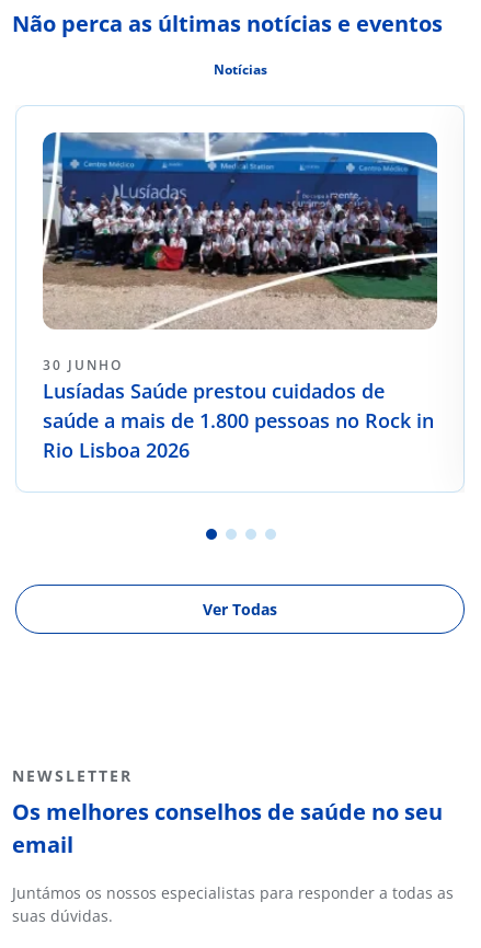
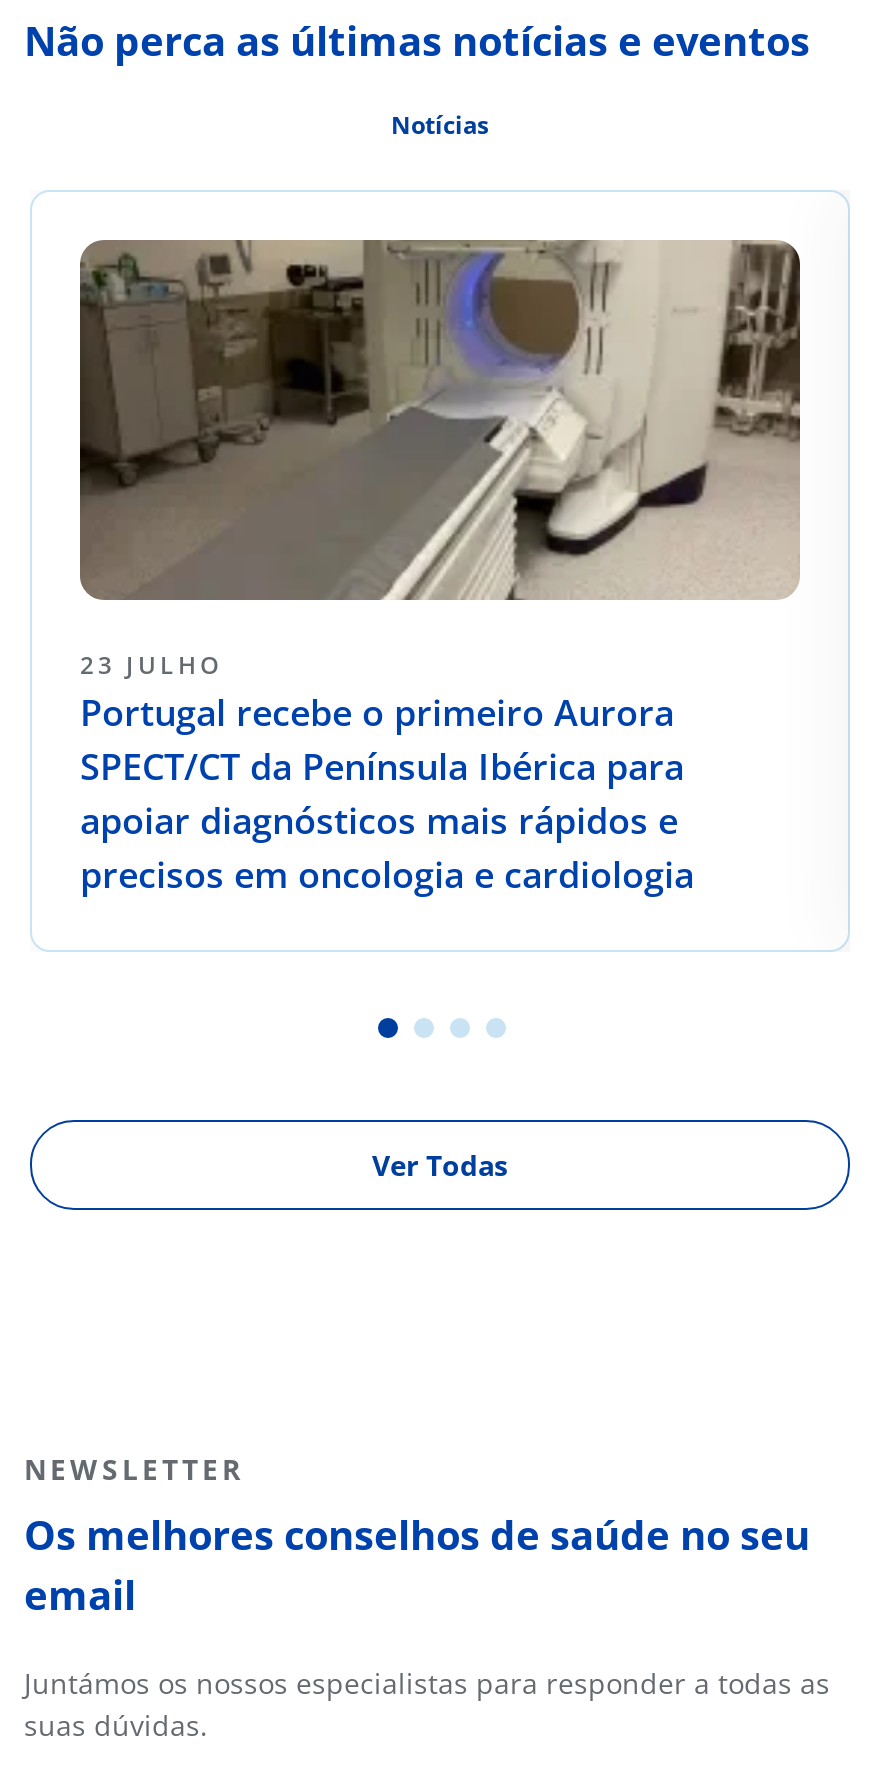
- [image]
- 30 JUNHO
- Lusíadas Saúde prestou cuidados de
- saúde a mais de 1.800 pessoas no Rock in
- Rio Lisboa 2026
+ [image]
+ 23 JULHO
+ Portugal recebe o primeiro Aurora
+ SPECT/CT da Península Ibérica para
+ apoiar diagnósticos mais rápidos e
+ precisos em oncologia e cardiologia
